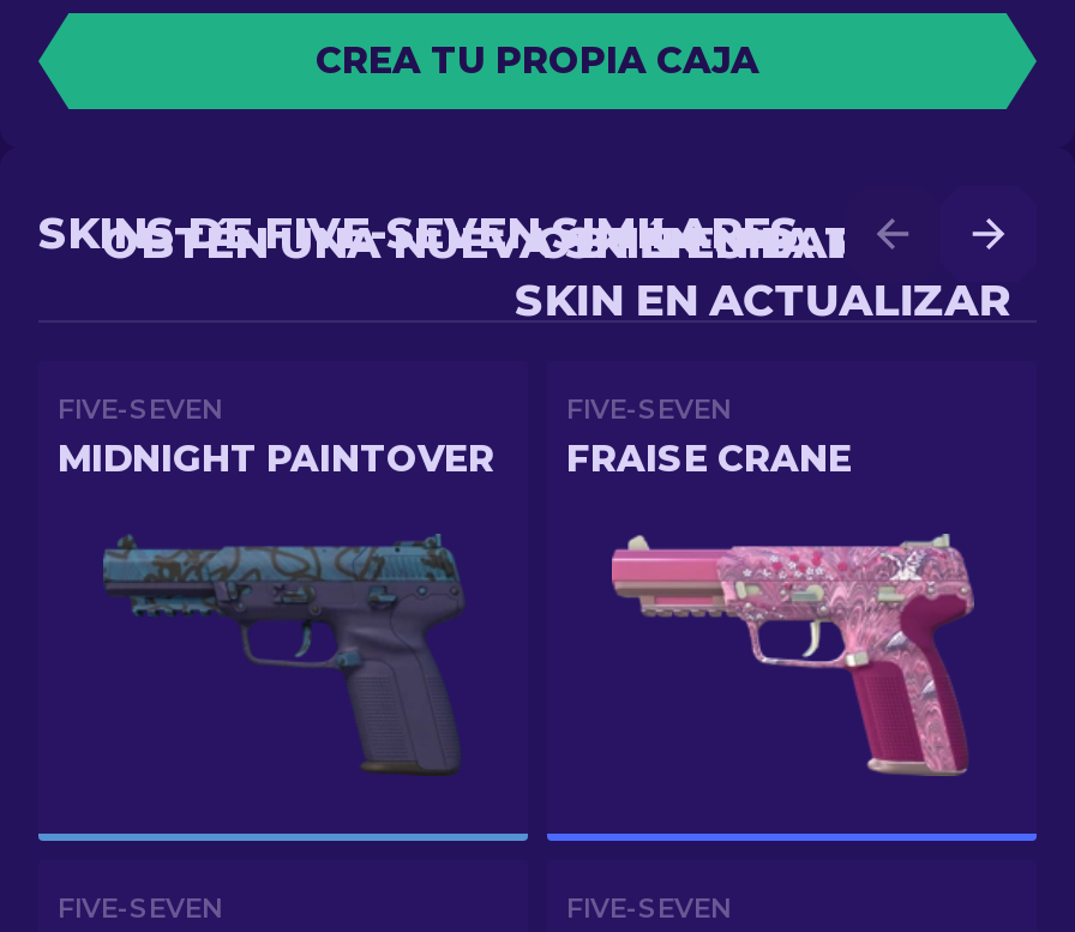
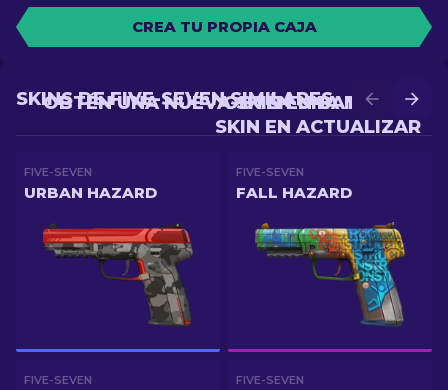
- MIDNIGHT PAINTOVER
+ URBAN HAZARD

- FRAISE CRANE
+ FALL HAZARD

- [image]
+ [image]

- [image]
+ [image]
